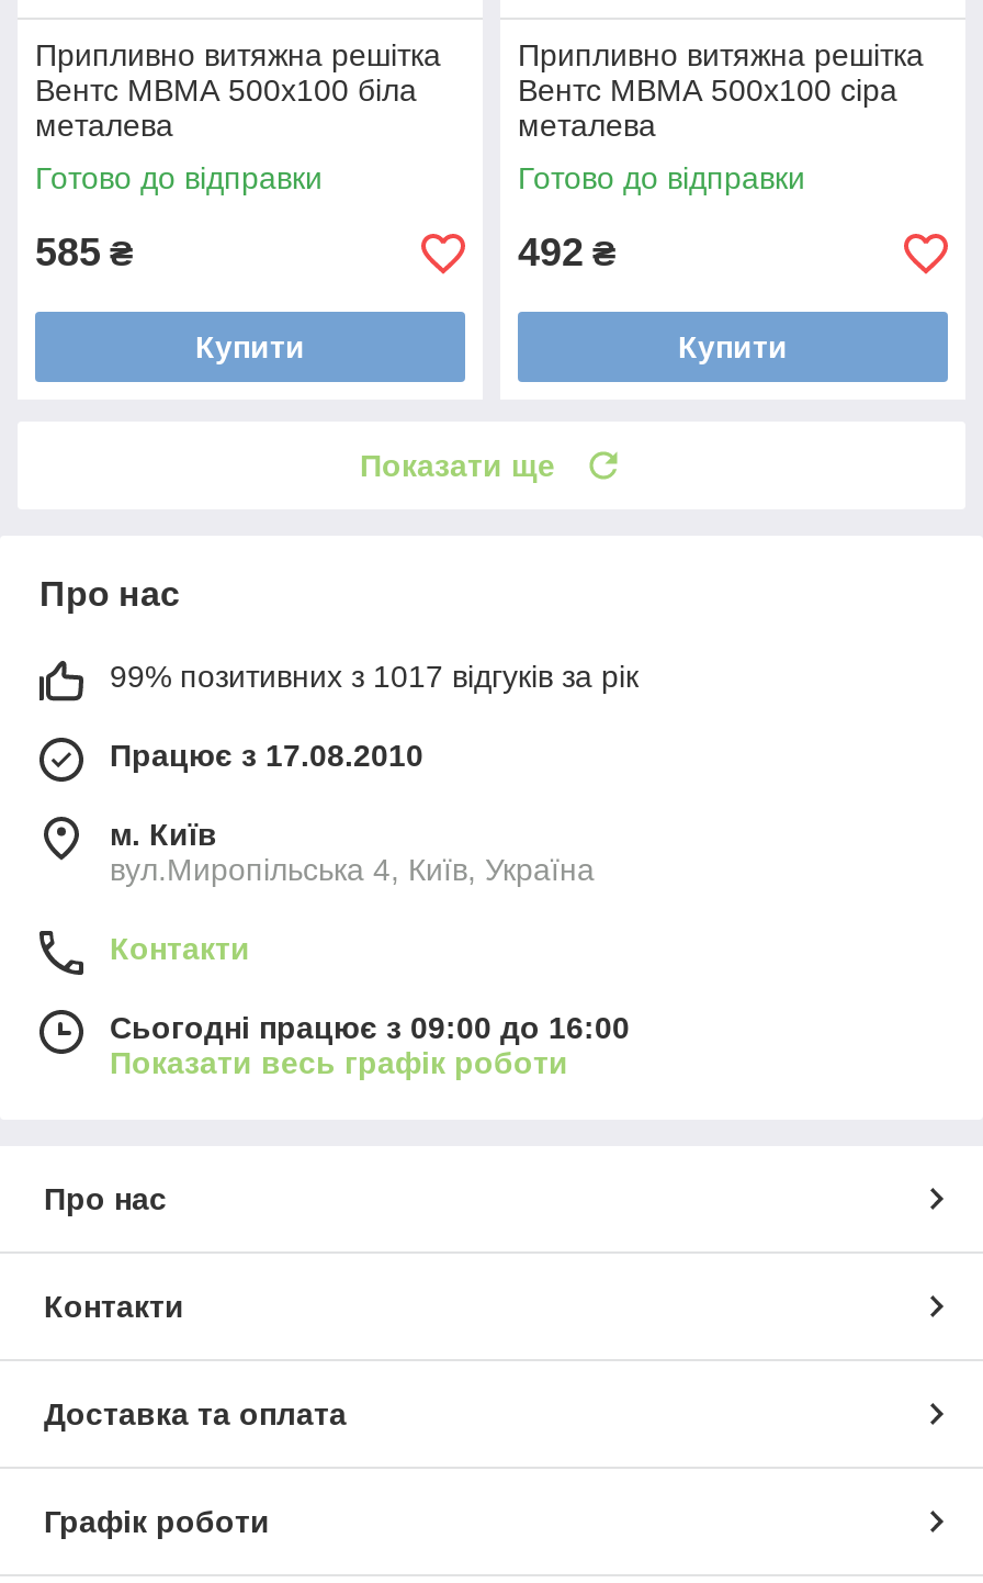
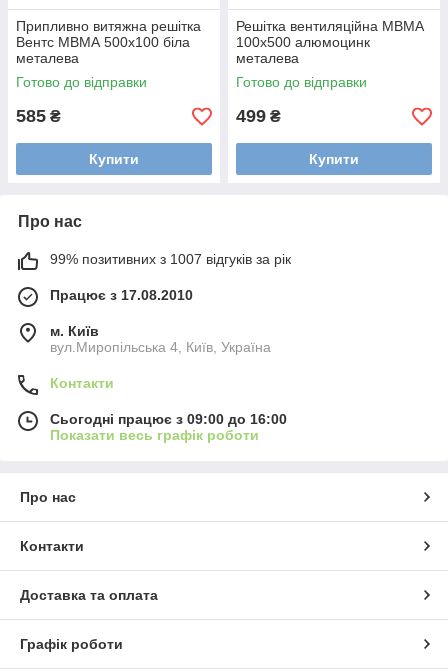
- Припливно витяжна решітка
- Вентс МВМА 500х100 сіра
+ Решітка вентиляційна МВМА
+ 100х500 алюмоцинк

- 492 ₴
+ 499 ₴

- Показати ще

- 99% позитивних з 1017 відгуків за рік
+ 99% позитивних з 1007 відгуків за рік
